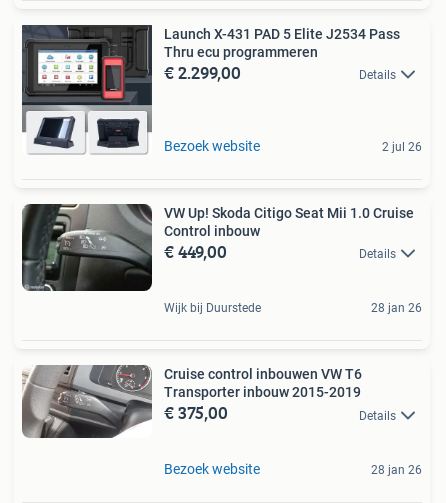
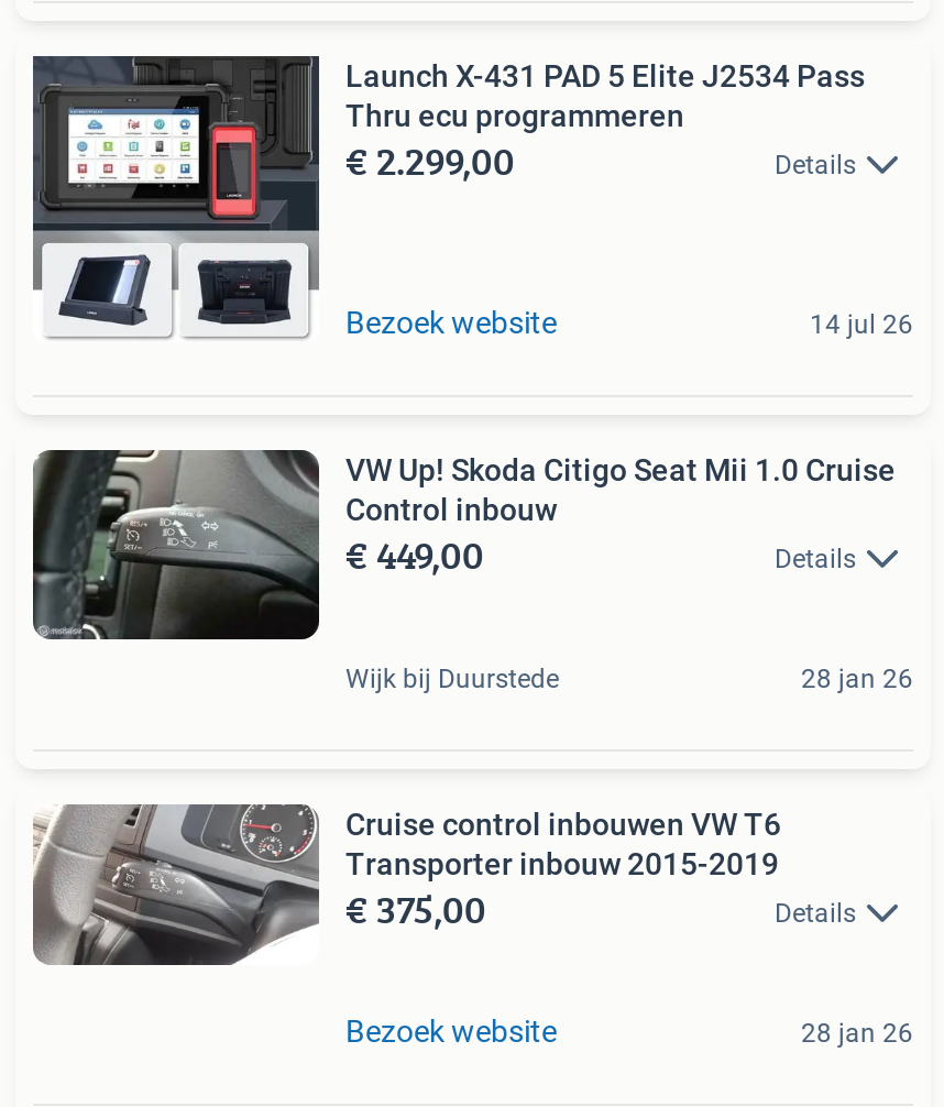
- 2 jul 26
+ 14 jul 26
